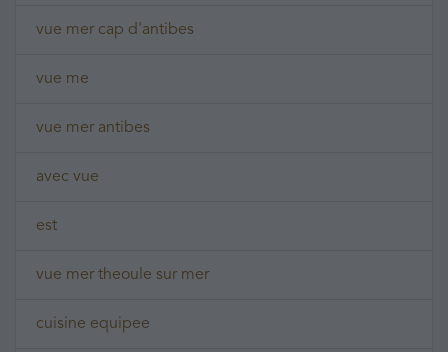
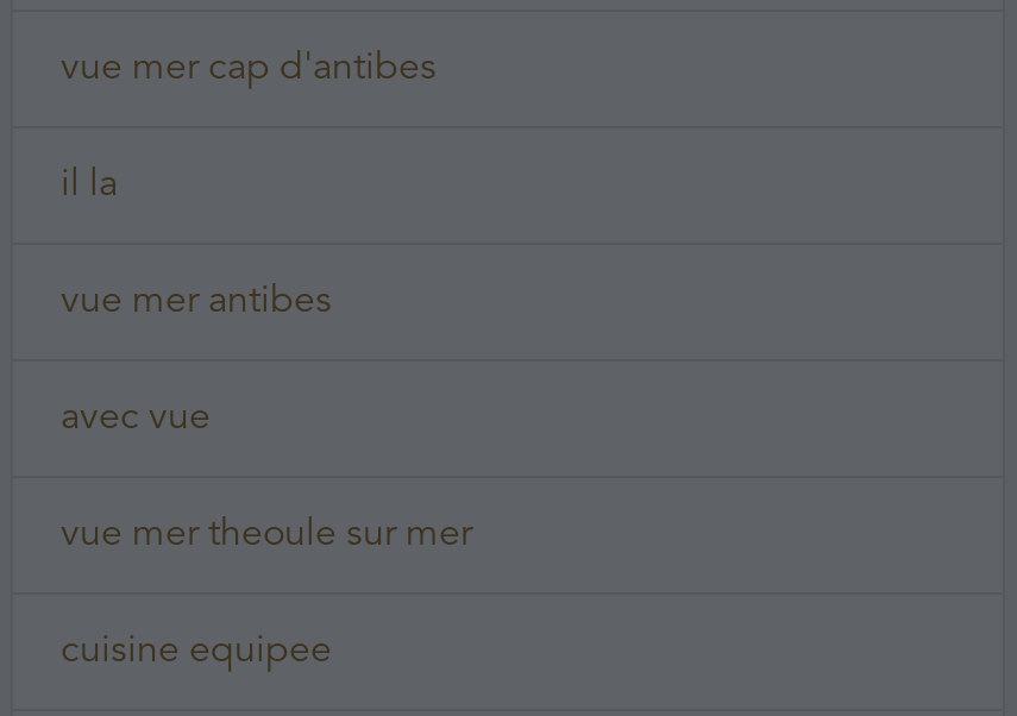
- vue me
+ il la

- est
